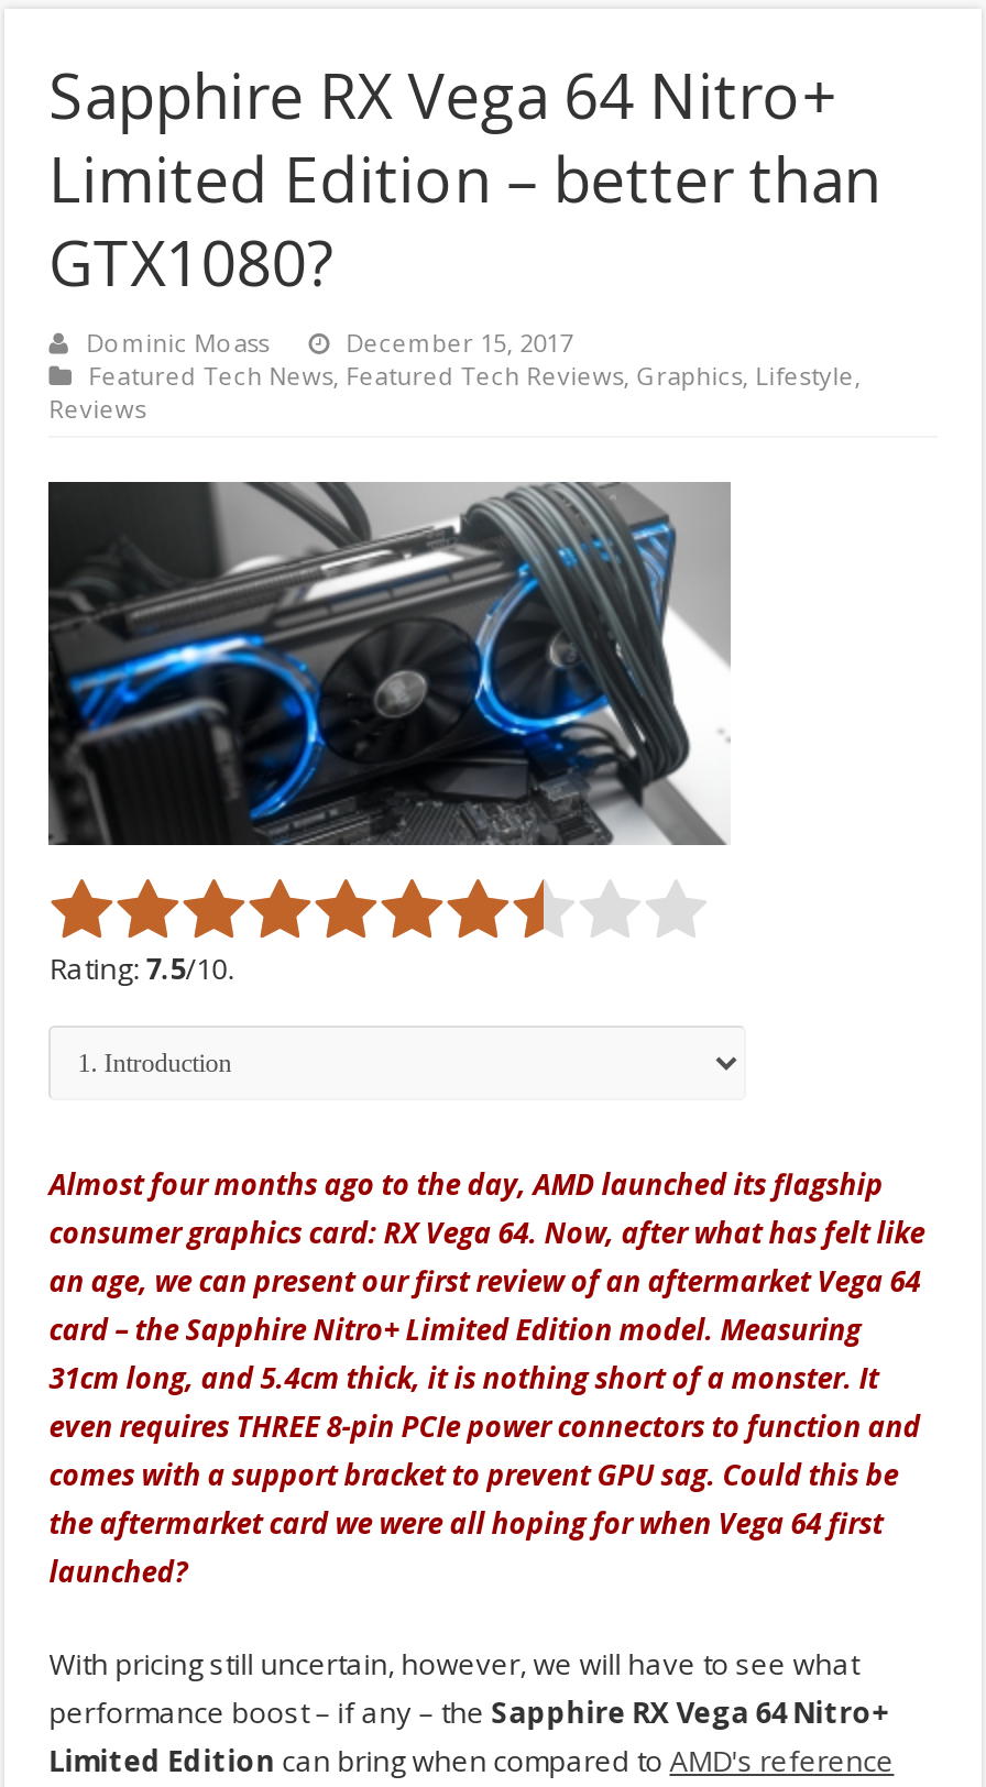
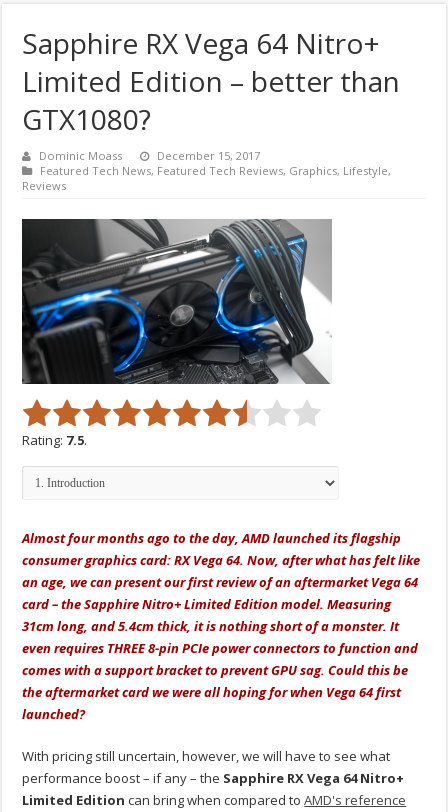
- Rating: 7.5/10.
+ Rating: 7.5.
